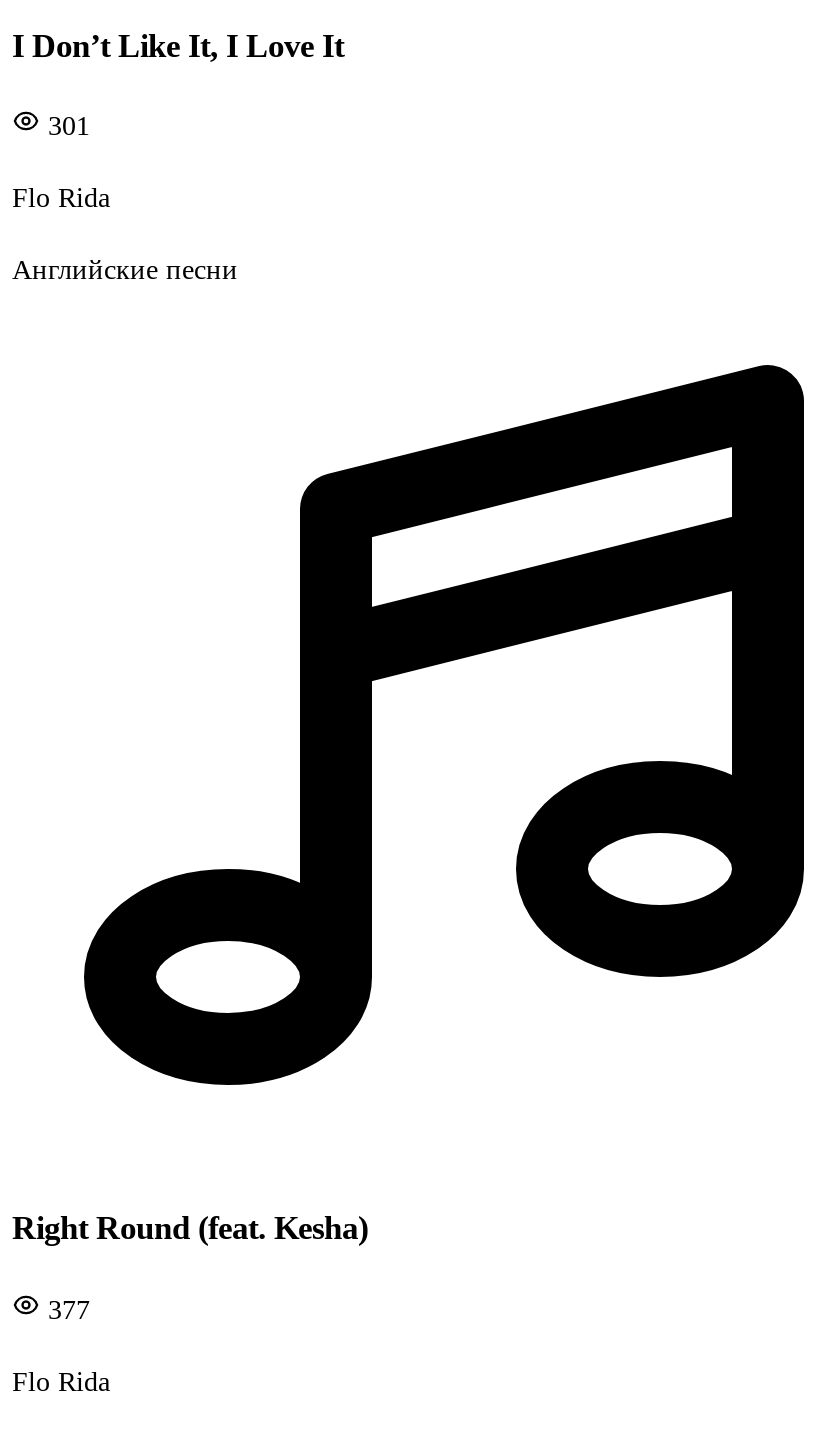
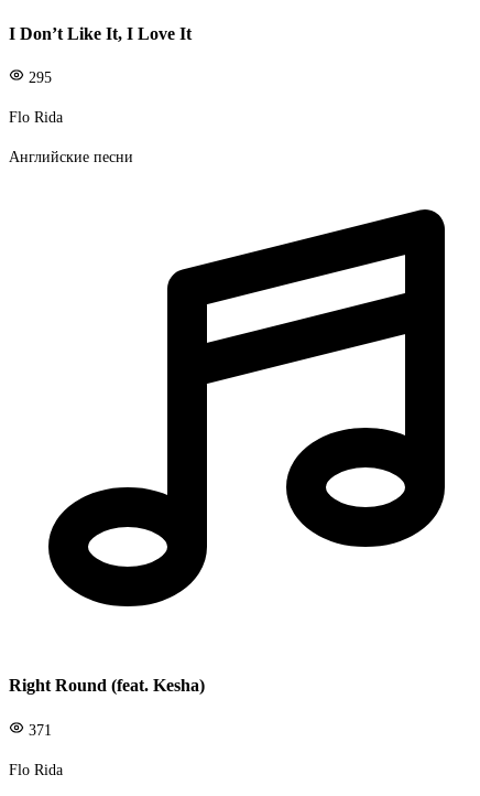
- 301
+ 295

- 377
+ 371
